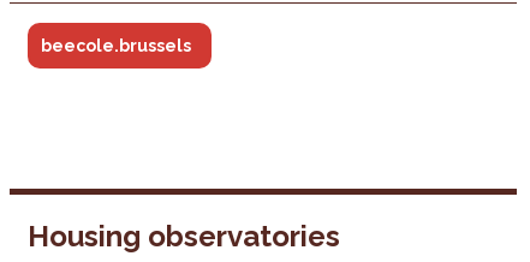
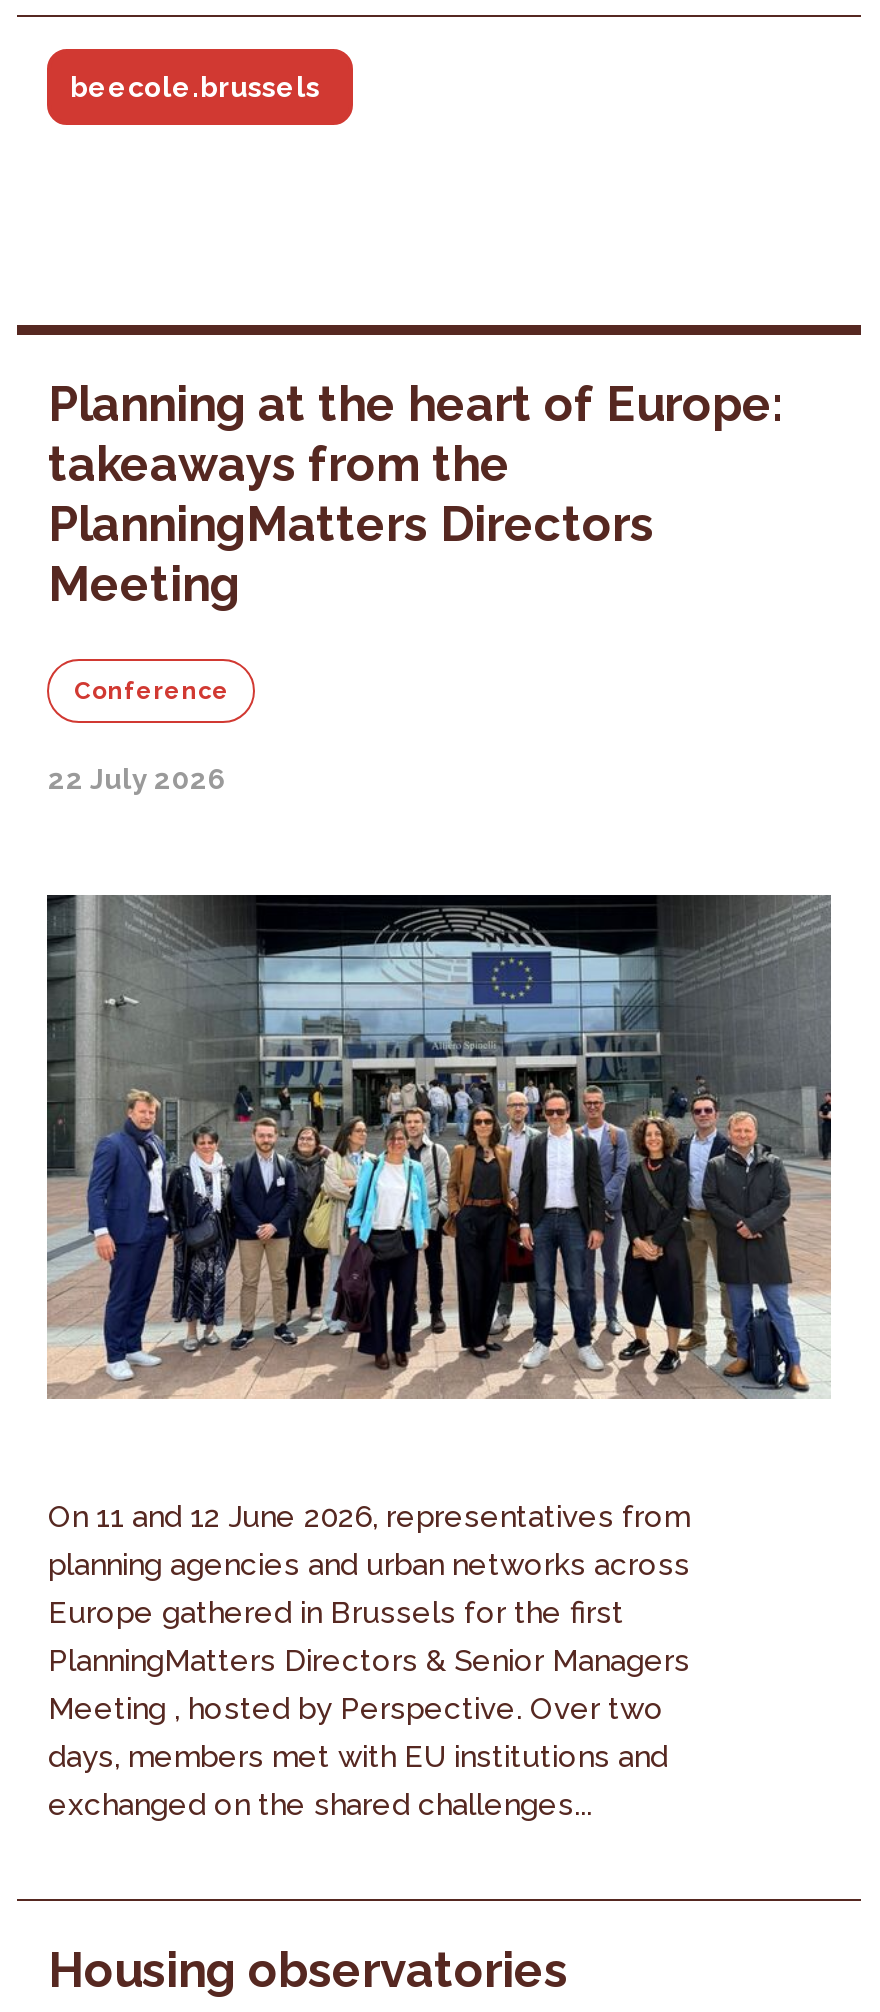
+ [image]

+ Planning at the heart of Europe:
+ takeaways from the
+ PlanningMatters Directors
+ Meeting
+ Conference
+ 22 July 2026

+ On 11 and 12 June 2026, representatives from
+ planning agencies and urban networks across
+ Europe gathered in Brussels for the first
+ PlanningMatters Directors & Senior Managers
+ Meeting , hosted by Perspective. Over two
+ days, members met with EU institutions and
+ exchanged on the shared challenges...
